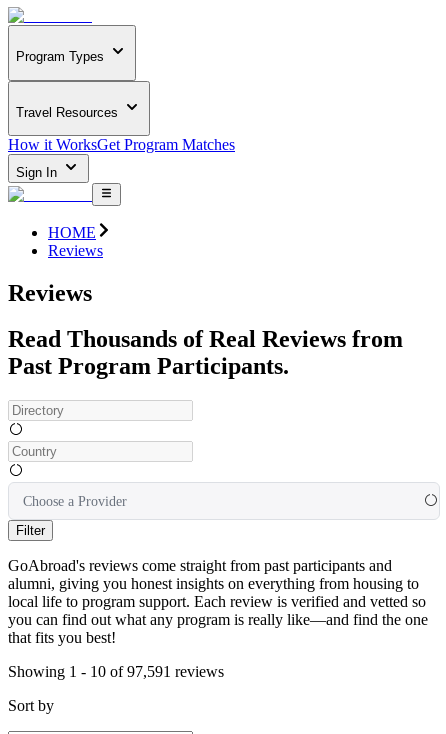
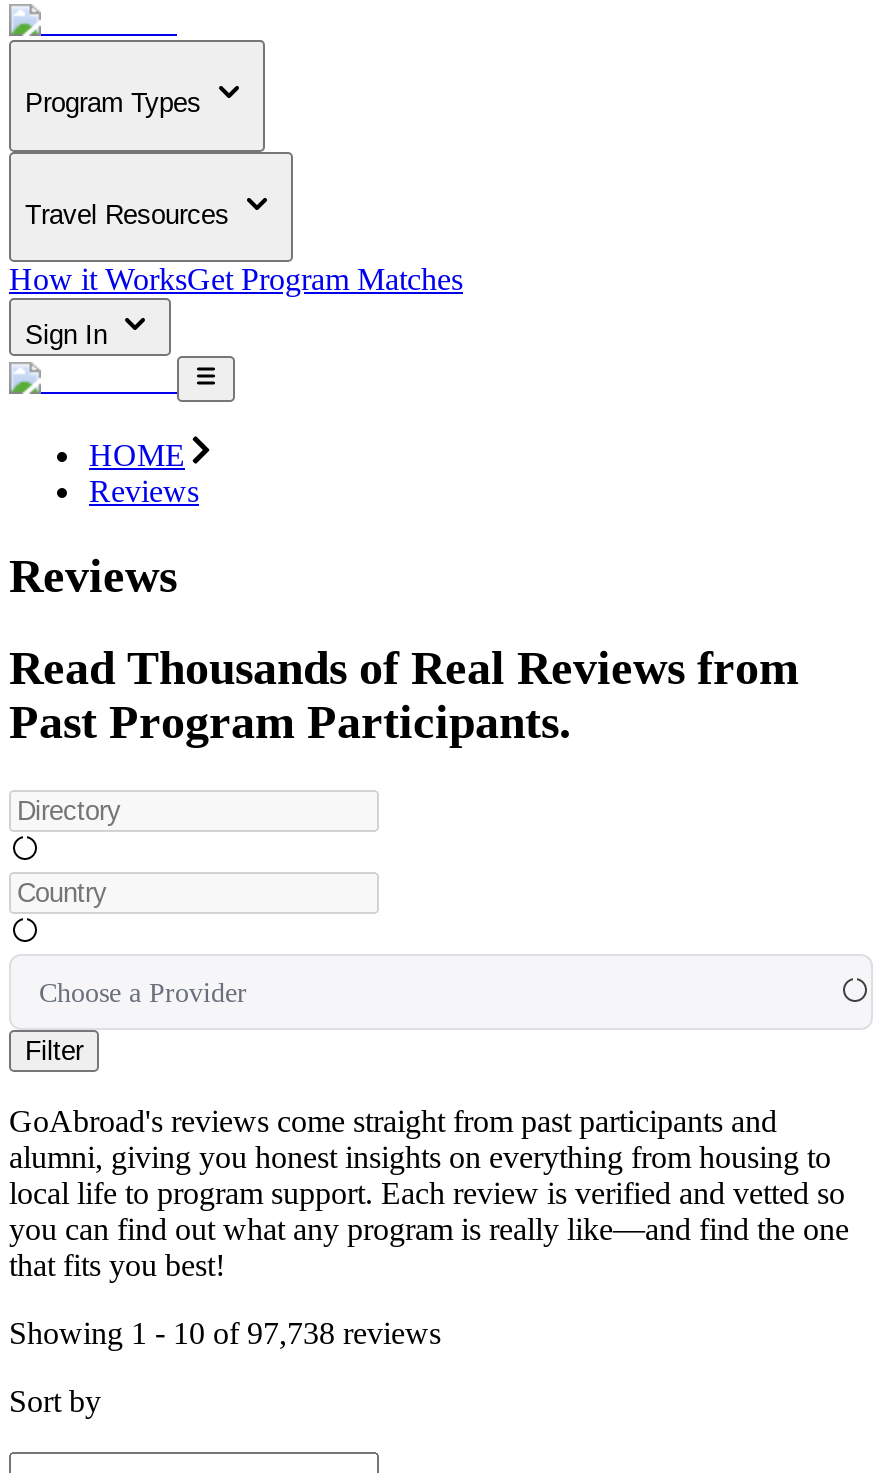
- Showing 1 - 10 of 97,591 reviews
+ Showing 1 - 10 of 97,738 reviews
